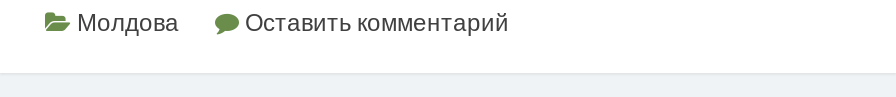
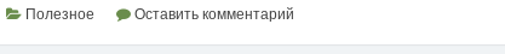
- Молдова
+ Полезное
